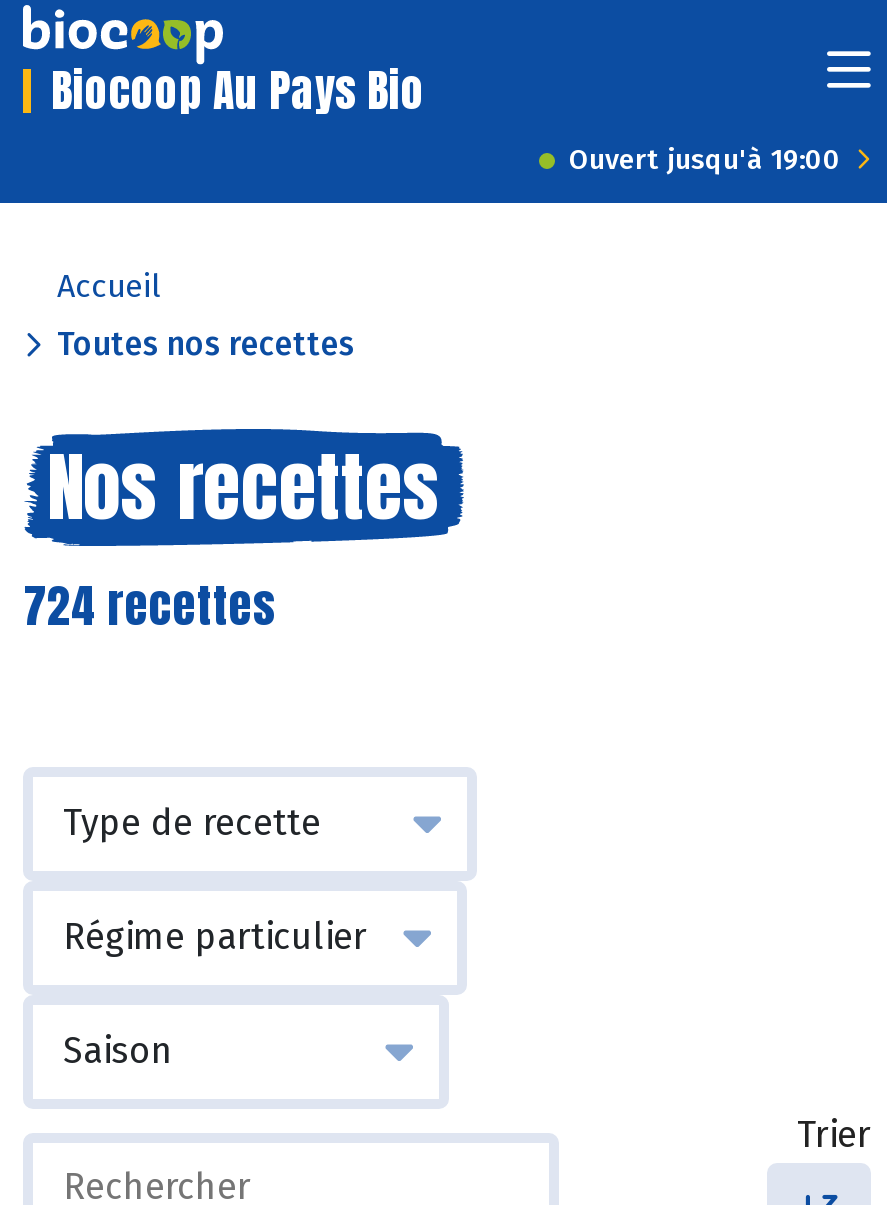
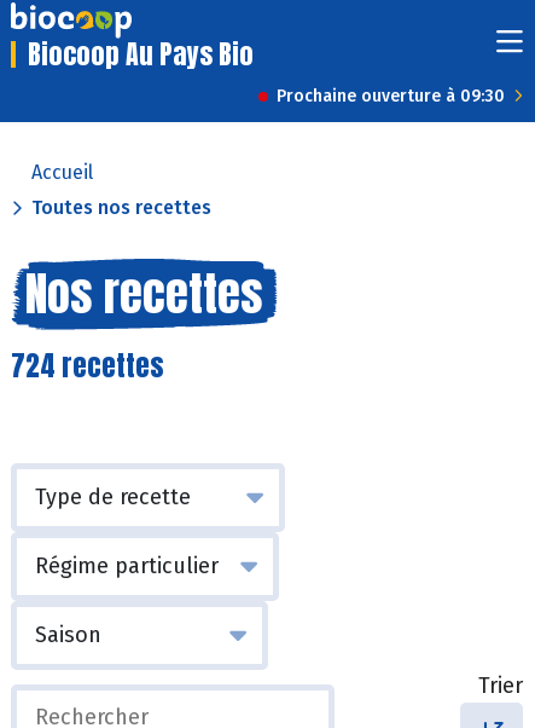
- Ouvert jusqu'à 19:00
+ Prochaine ouverture à 09:30
